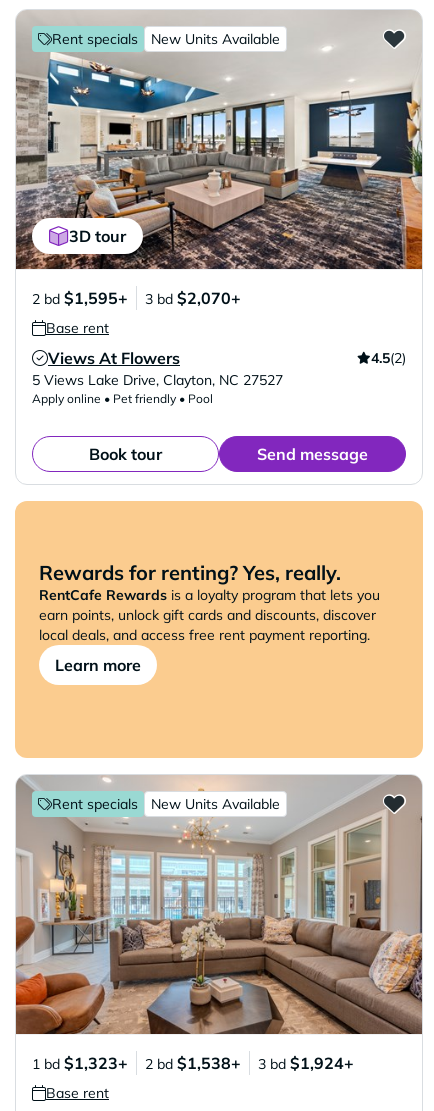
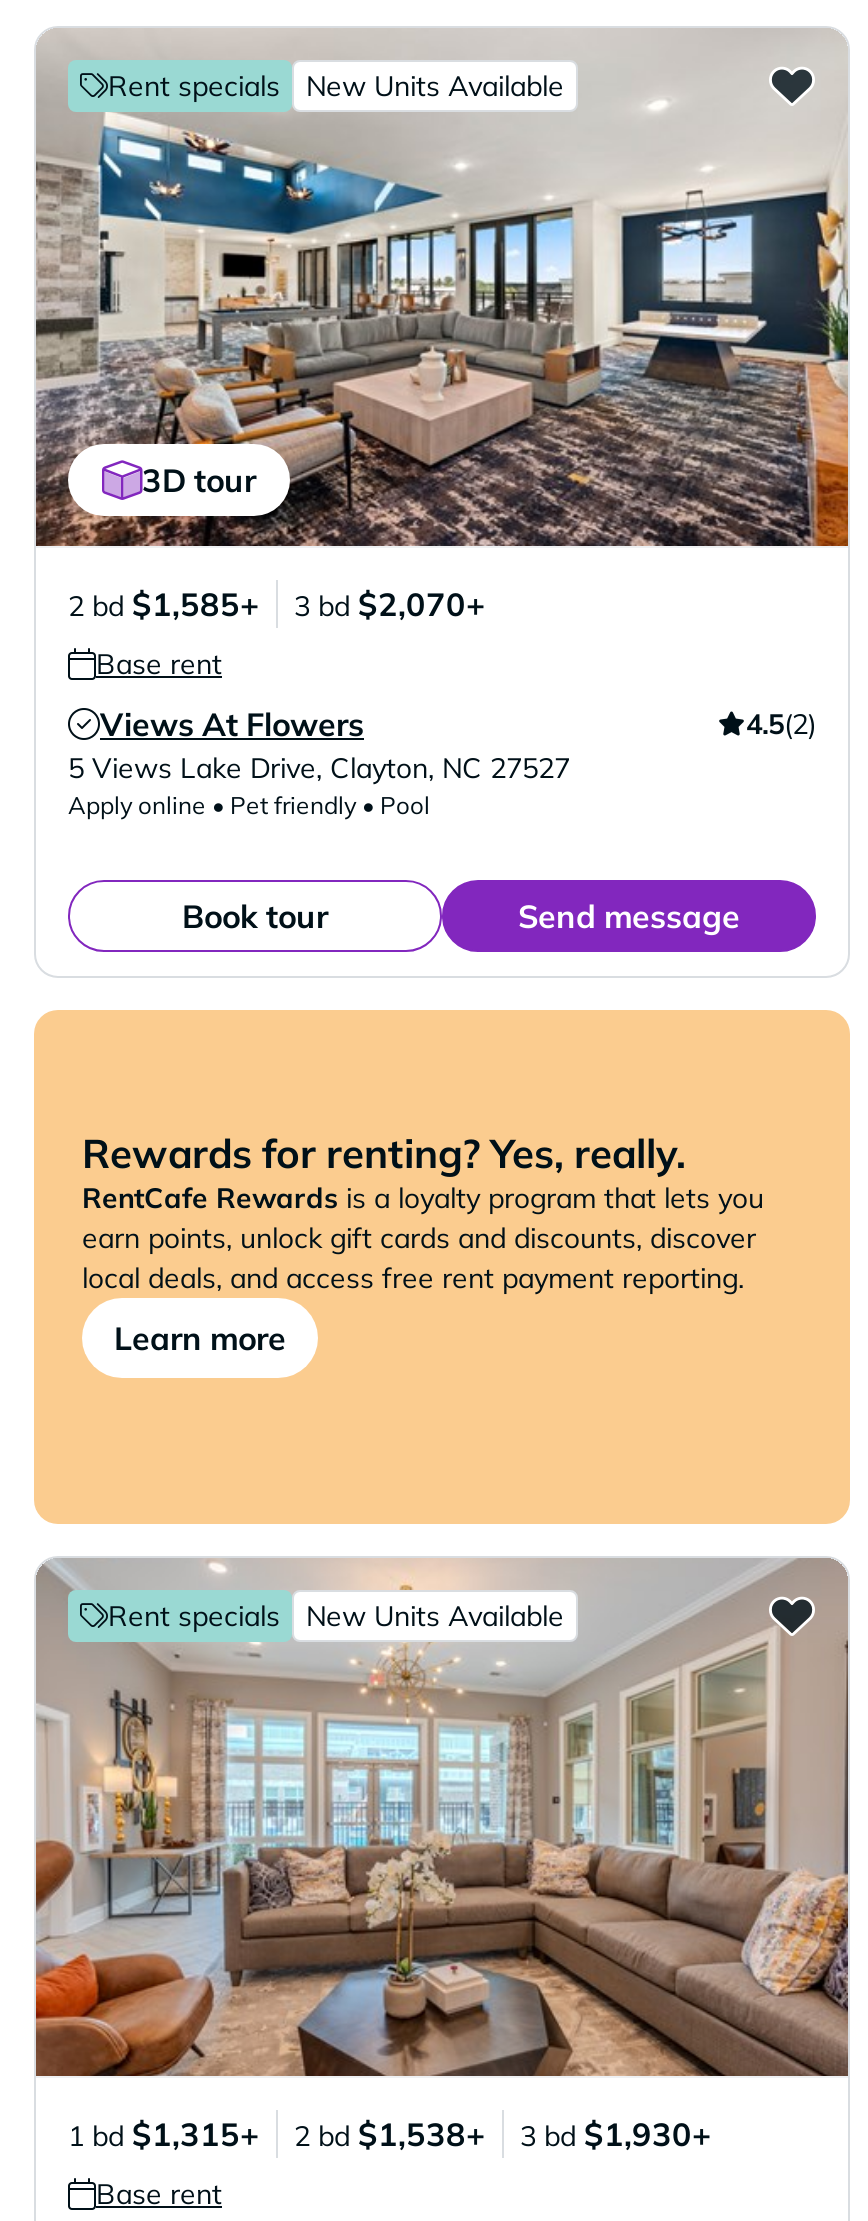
- 2 bd $1,595+ 3 bd $2,070+
+ 2 bd $1,585+ 3 bd $2,070+

- 1 bd $1,323+
+ 1 bd $1,315+

- 3 bd $1,924+
+ 3 bd $1,930+
